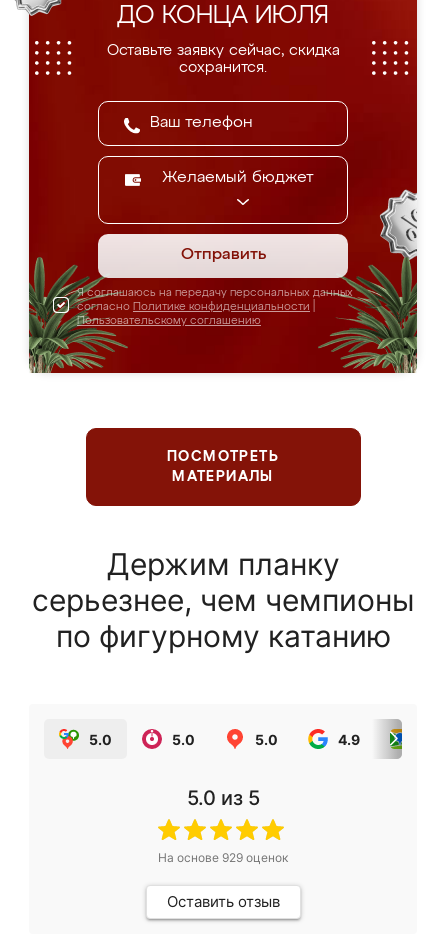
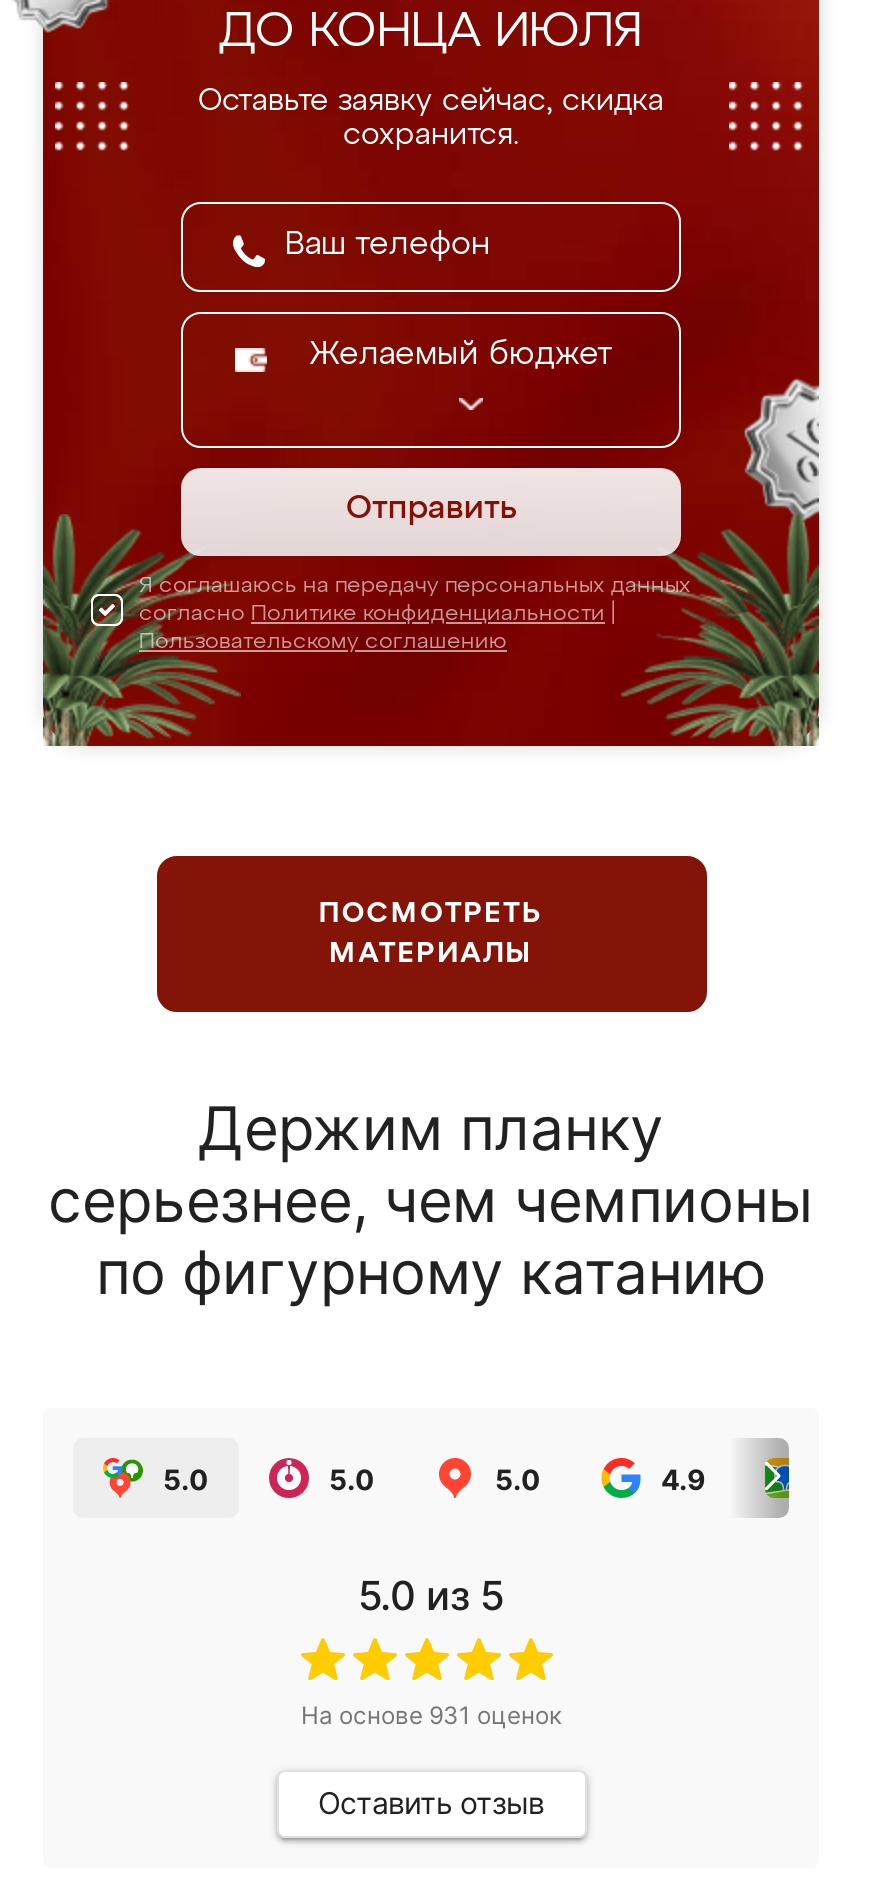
- На основе 929 оценок
+ На основе 931 оценок
